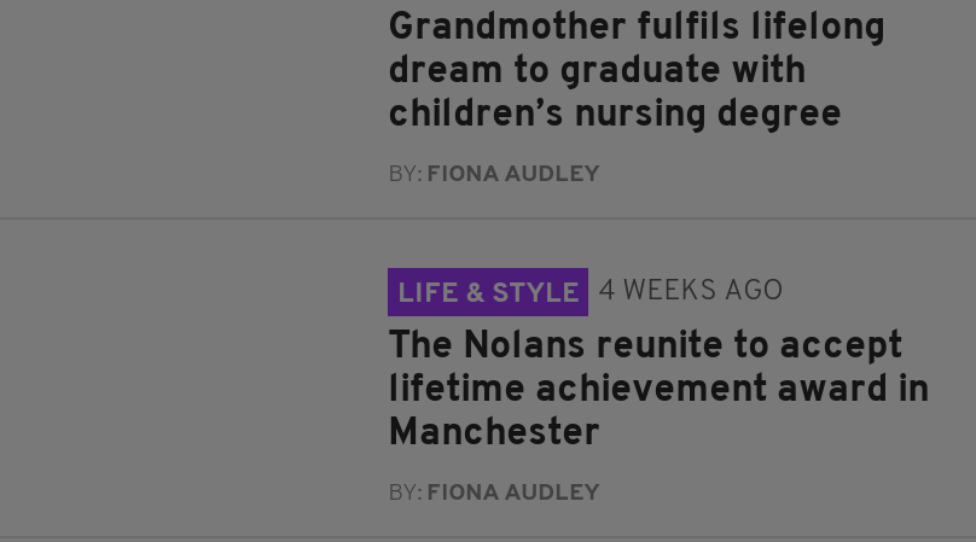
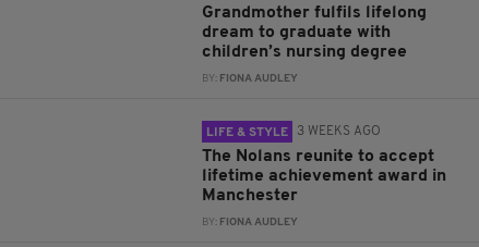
- LIFE & STYLE 4 WEEKS AGO
+ LIFE & STYLE 3 WEEKS AGO
